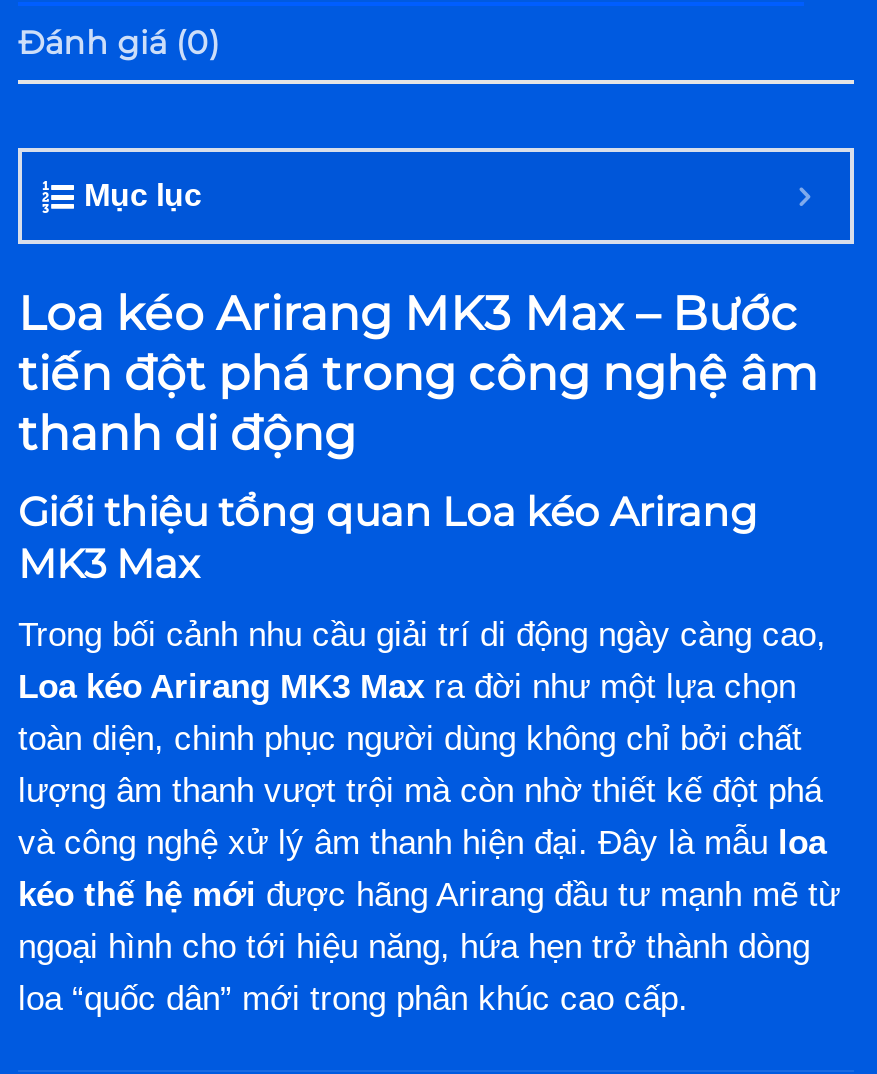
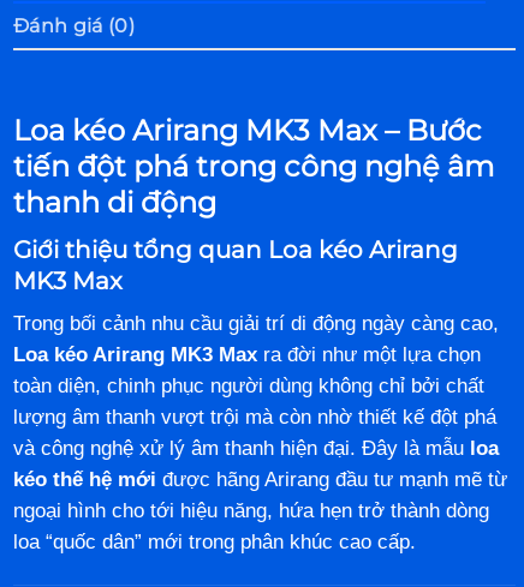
- Mục lục
